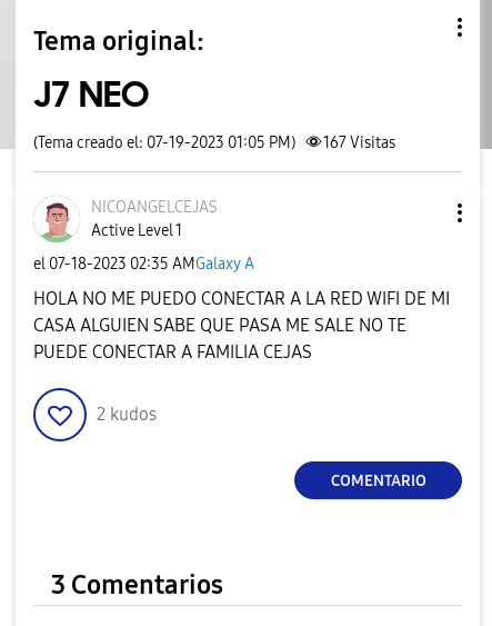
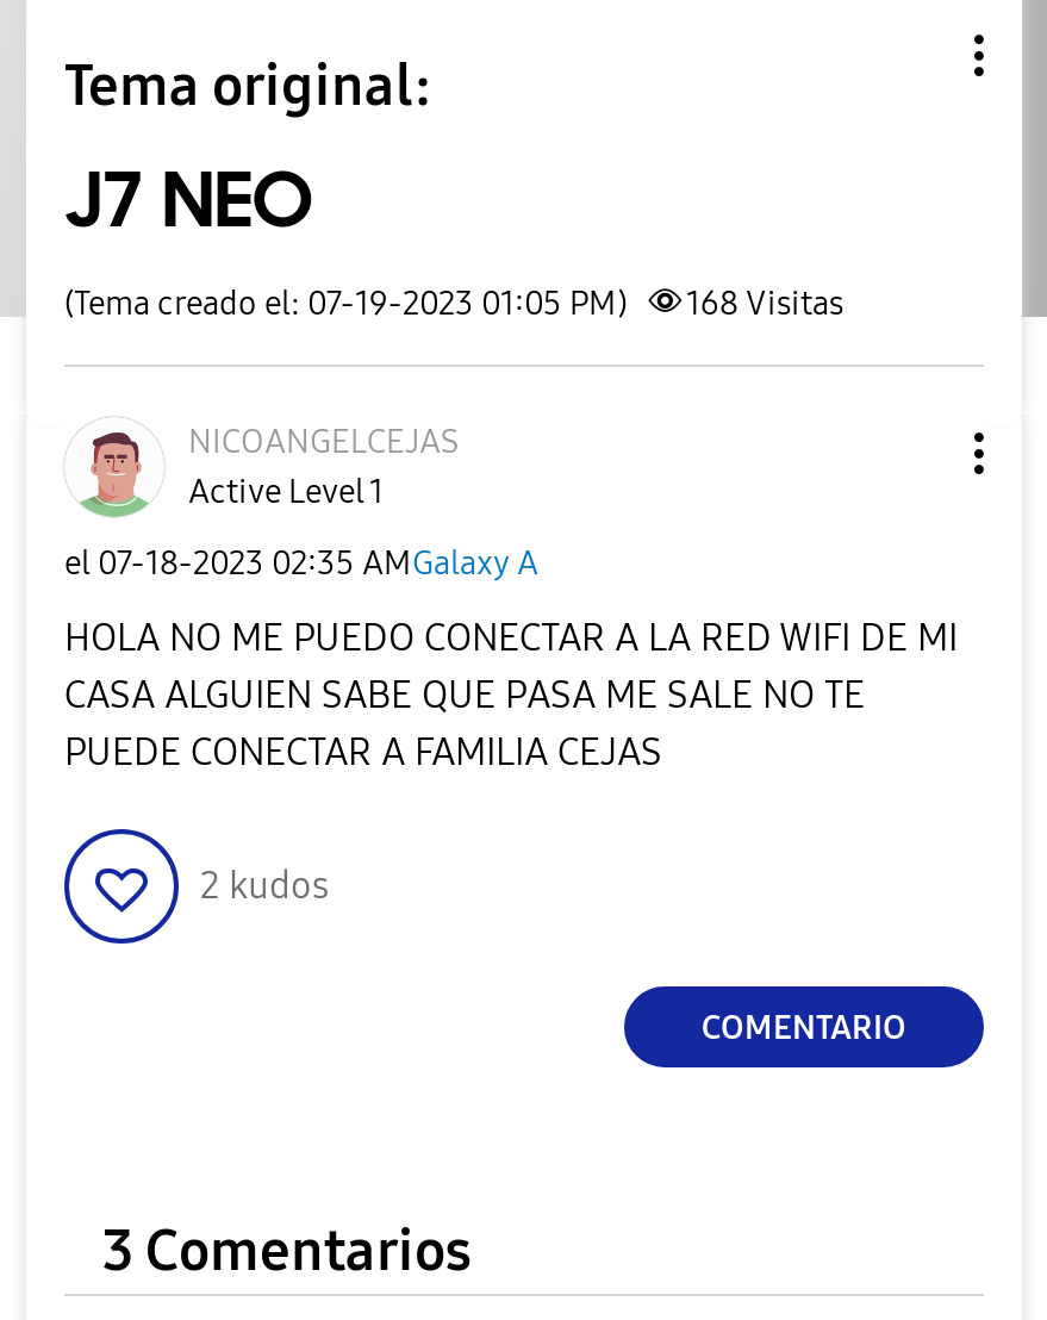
- (Tema creado el: 07-19-2023 01:05 PM) 167 Visitas
+ (Tema creado el: 07-19-2023 01:05 PM) 168 Visitas
